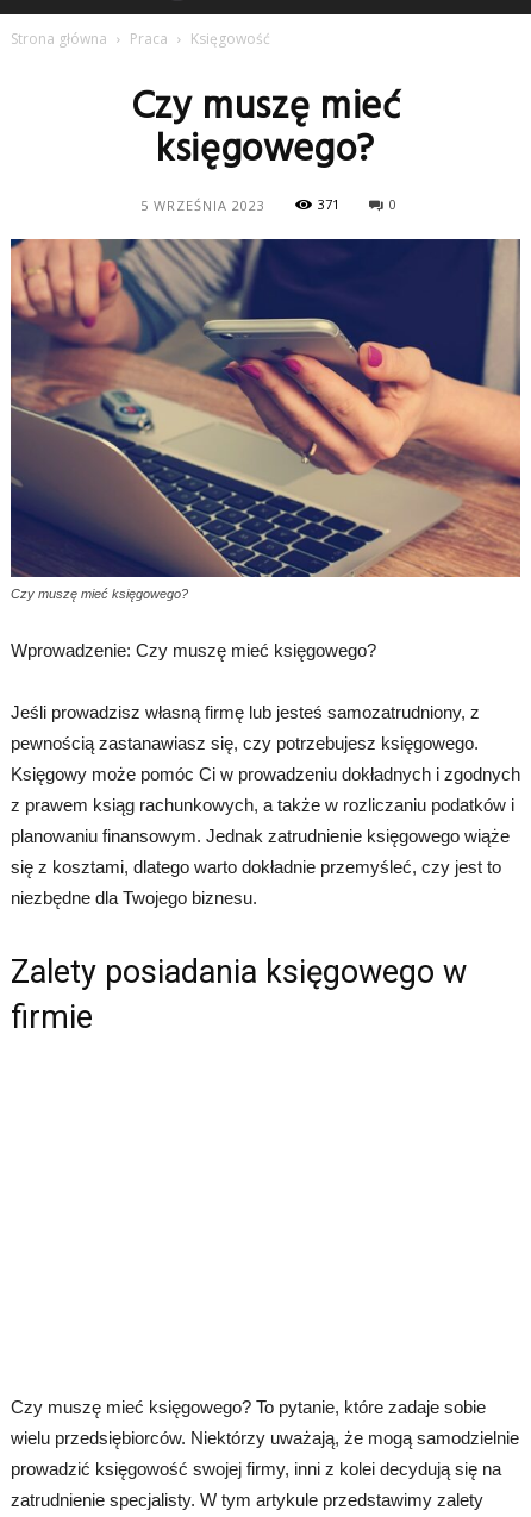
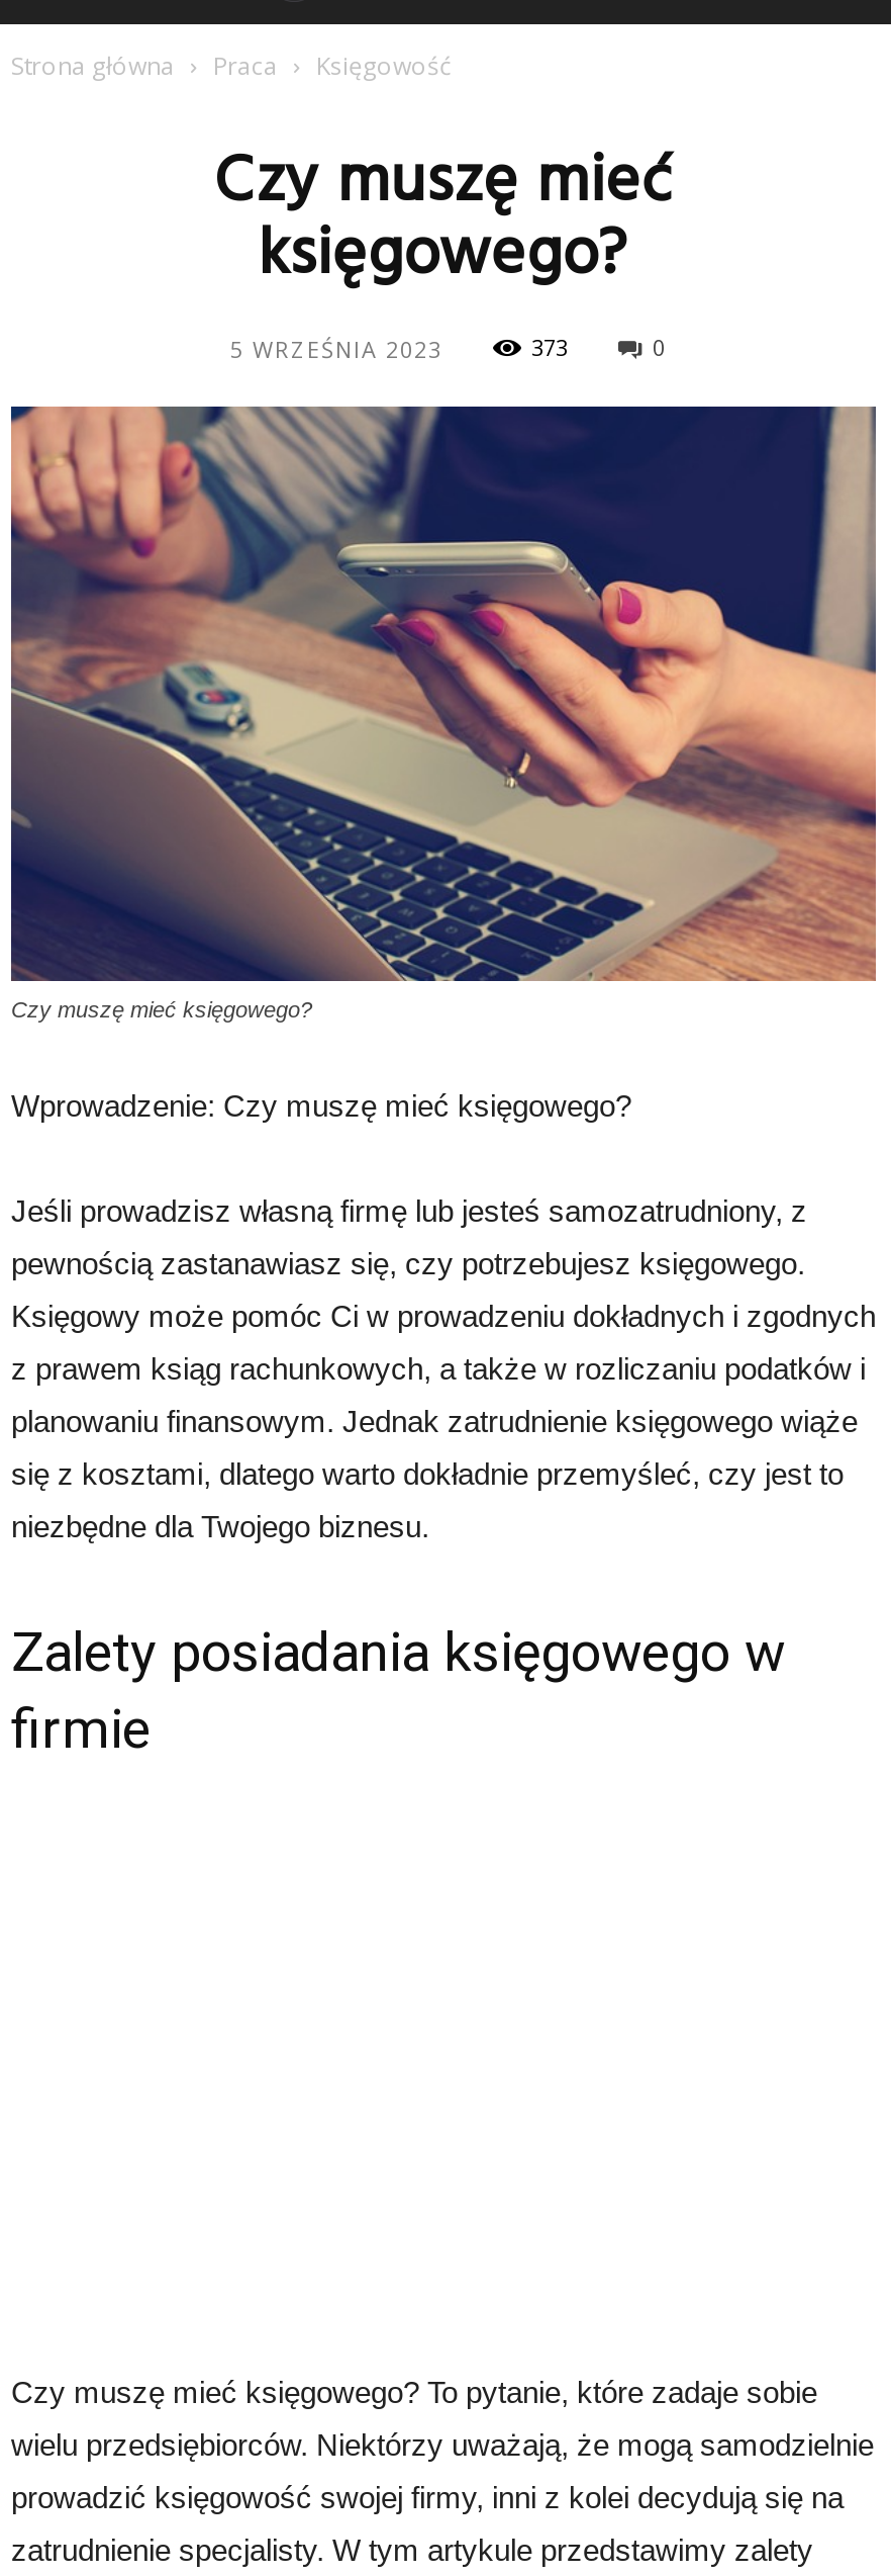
- 371
+ 373
